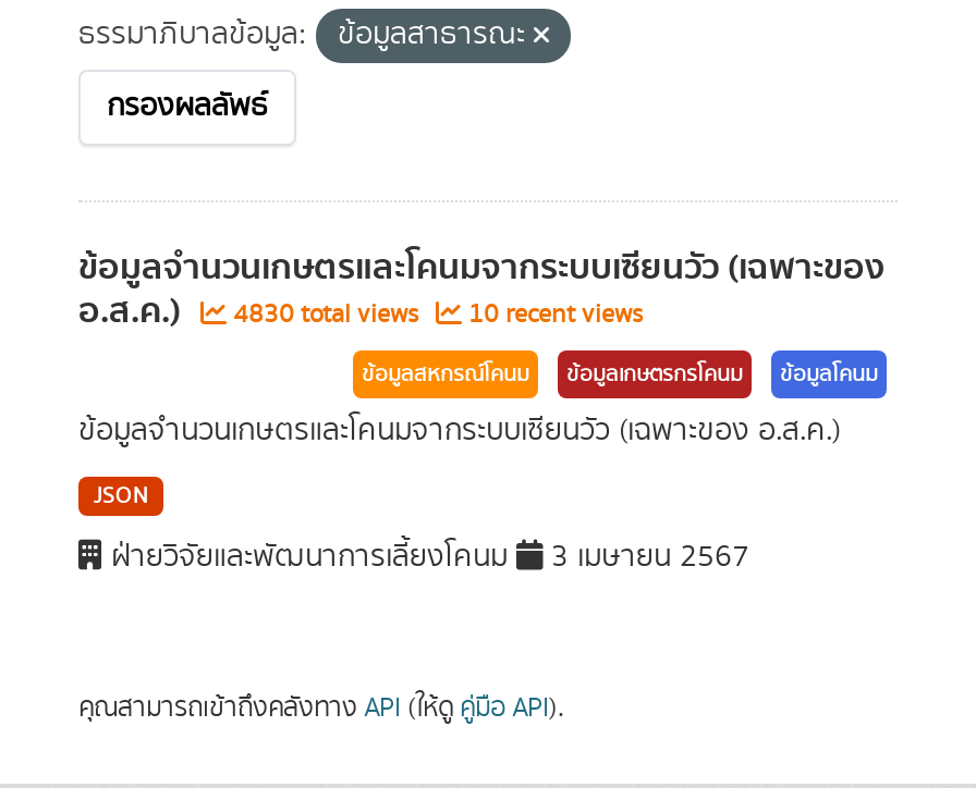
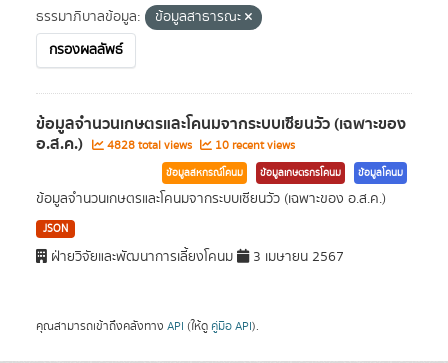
- อ.ส.ค.) 4830 total views 10 recent views
+ อ.ส.ค.) 4828 total views 10 recent views
